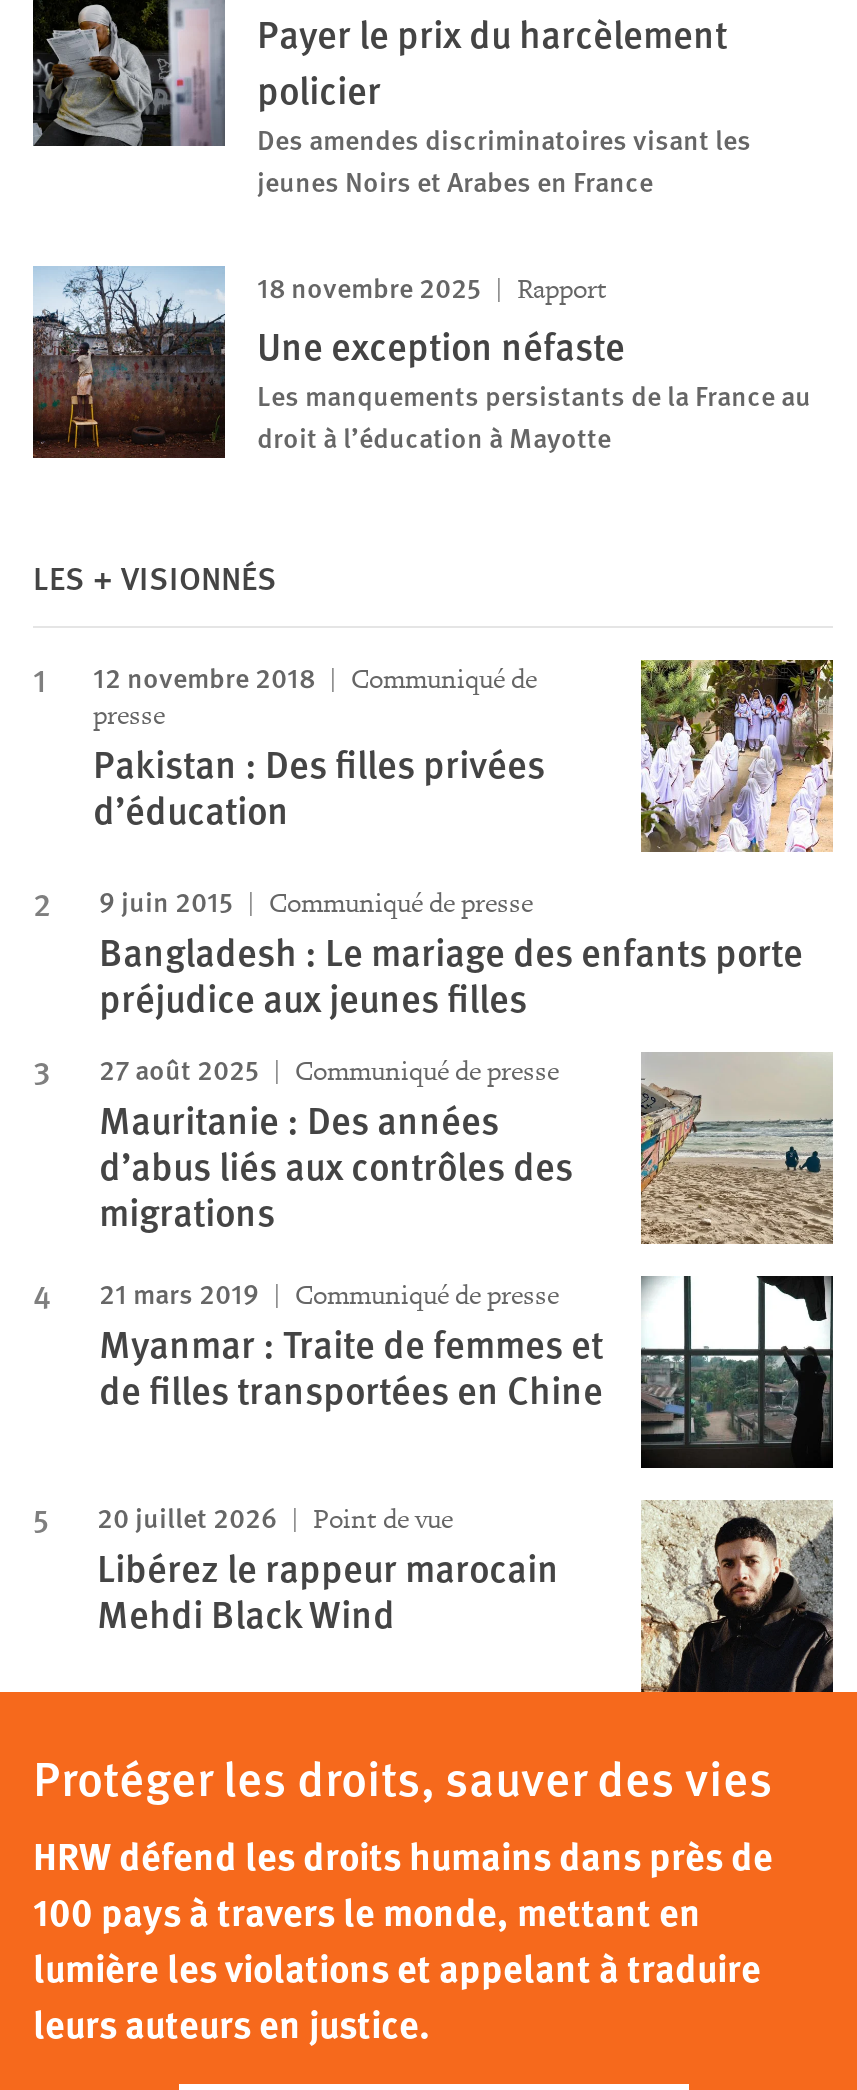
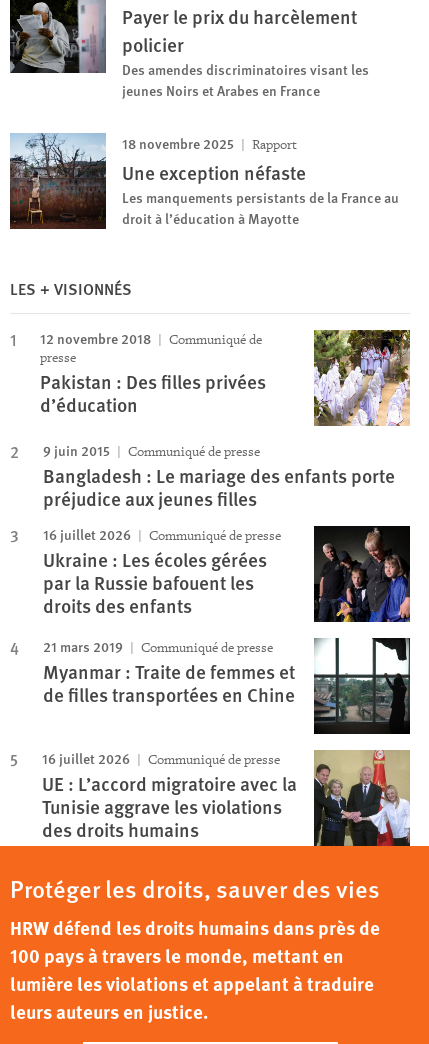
- [image]
- 27 août 2025 Communiqué de presse
+ [image]
+ 16 juillet 2026 Communiqué de presse

- Mauritanie : Des années
- d’abus liés aux contrôles des
- migrations
+ Ukraine : Les écoles gérées
+ par la Russie bafouent les
+ droits des enfants

- [image]
- 20 juillet 2026
- Point de vue
- Libérez le rappeur marocain
- Mehdi Black Wind
+ [image]
+ 16 juillet 2026
+ Communiqué de presse
+ UE : L’accord migratoire avec la
+ Tunisie aggrave les violations
+ des droits humains
